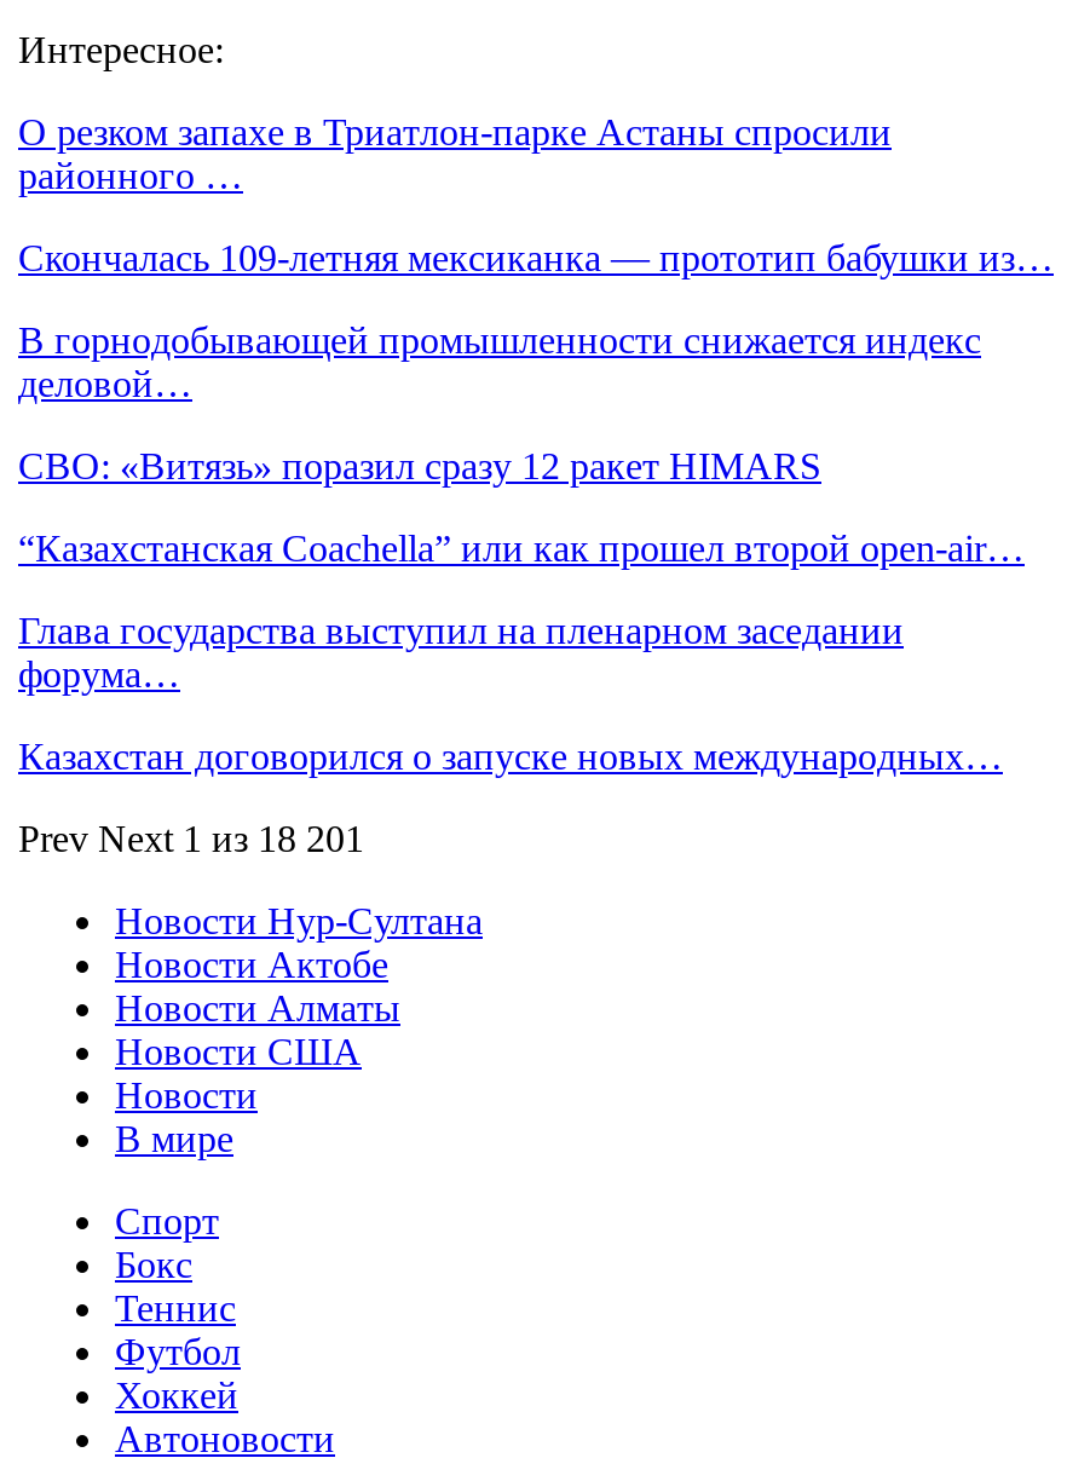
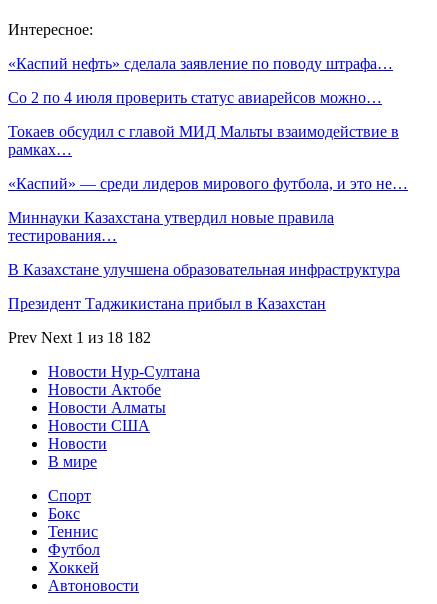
- О резком запахе в Триатлон-парке Астаны спросили
- районного …
+ «Каспий нефть» сделала заявление по поводу штрафа…

- Скончалась 109-летняя мексиканка — прототип бабушки из…
+ Со 2 по 4 июля проверить статус авиарейсов можно…

- В горнодобывающей промышленности снижается индекс
- деловой…
+ Токаев обсудил с главой МИД Мальты взаимодействие в
+ рамках…

- СВО: «Витязь» поразил сразу 12 ракет HIMARS
+ «Каспий» — среди лидеров мирового футбола, и это не…

- “Казахстанская Coachella” или как прошел второй open-air…
+ Миннауки Казахстана утвердил новые правила
+ тестирования…

- Глава государства выступил на пленарном заседании
- форума…
+ В Казахстане улучшена образовательная инфраструктура

- Казахстан договорился о запуске новых международных…
+ Президент Таджикистана прибыл в Казахстан

- Prev Next 1 из 18 201
+ Prev Next 1 из 18 182
